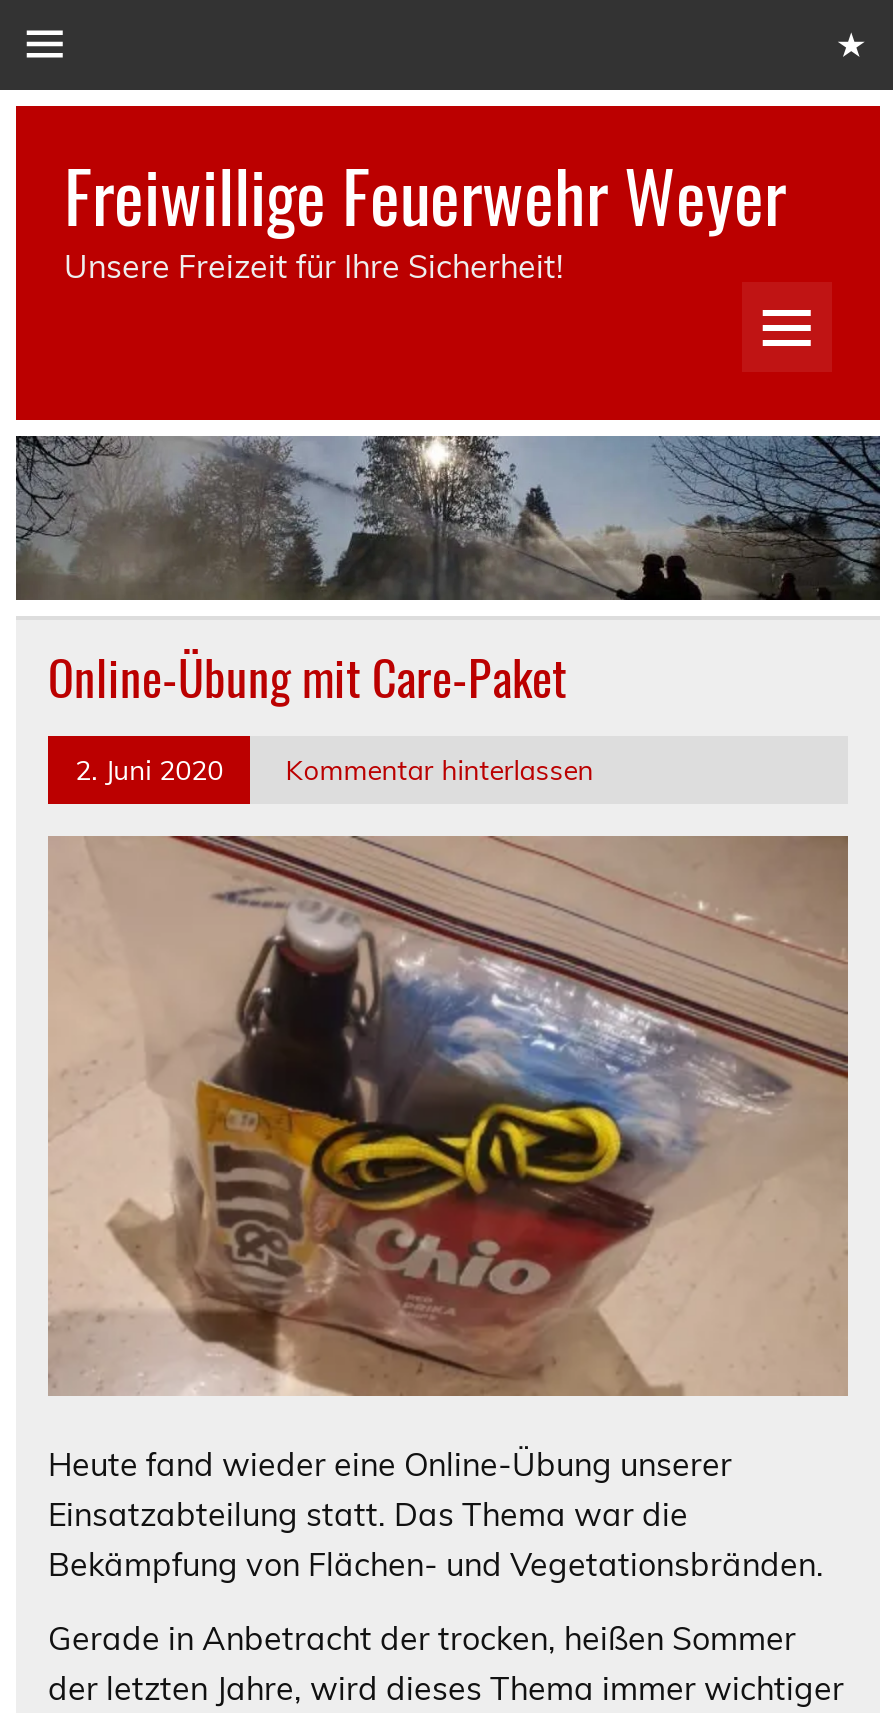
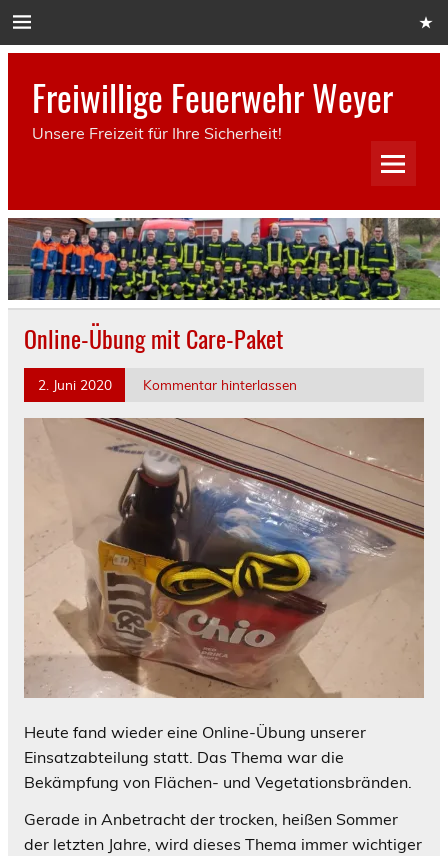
- [image]
+ [image]
